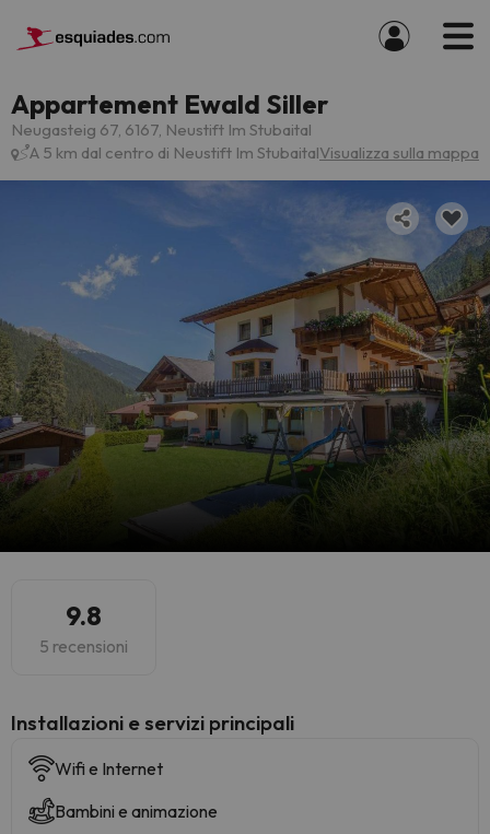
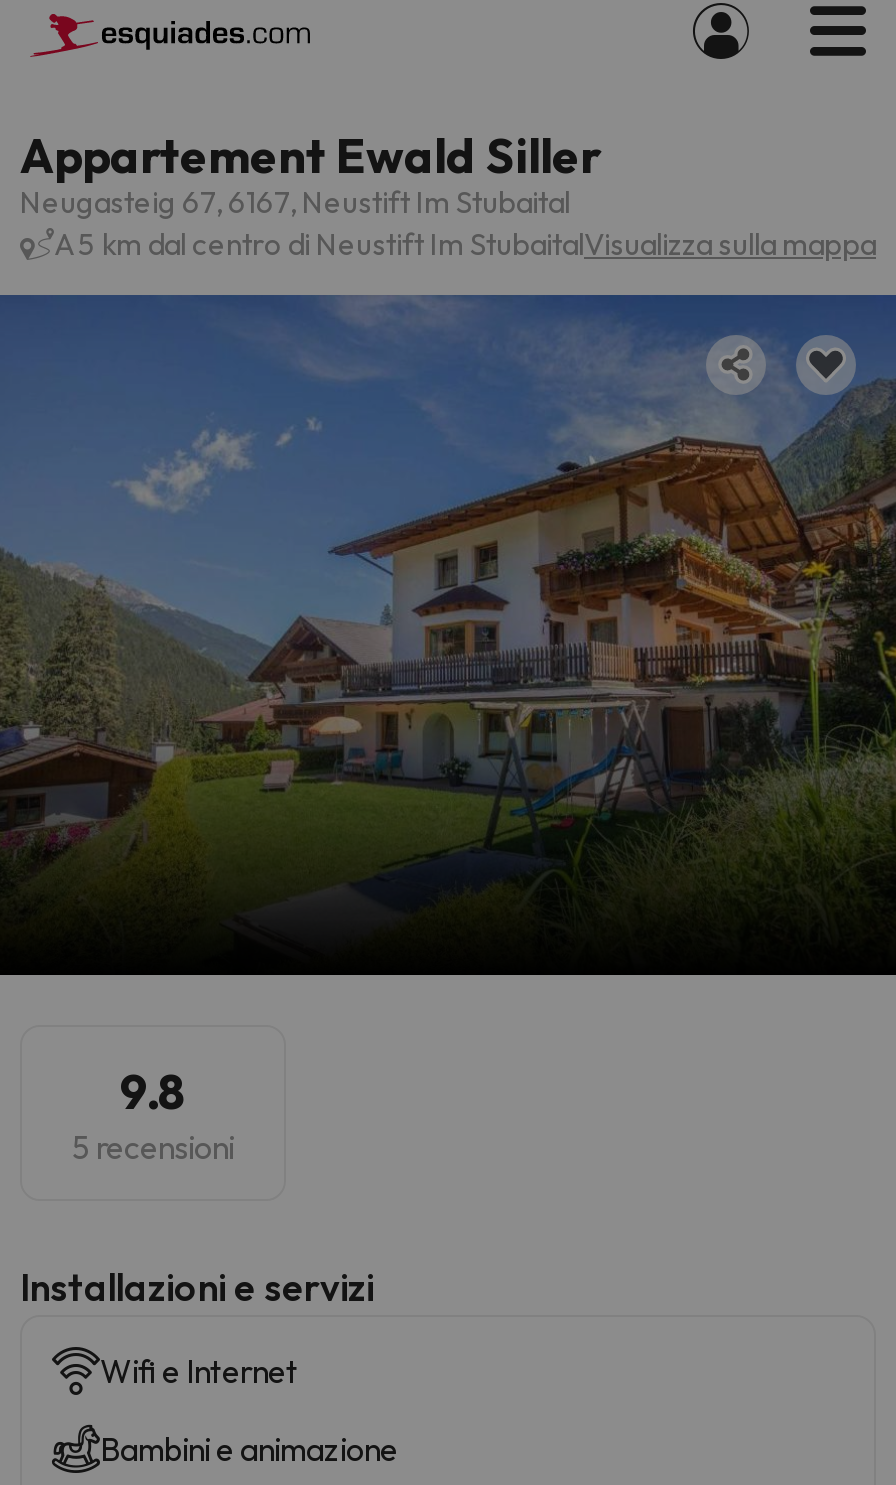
- Installazioni e servizi principali
+ Installazioni e servizi
